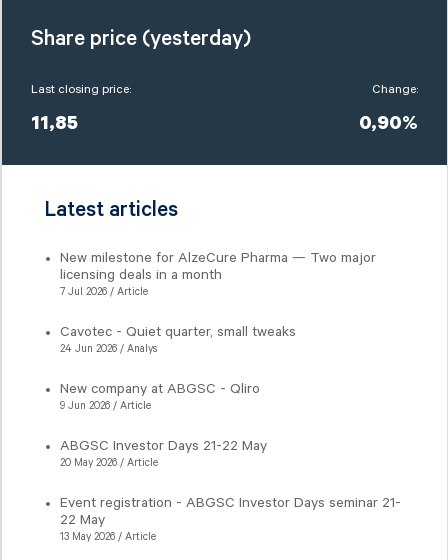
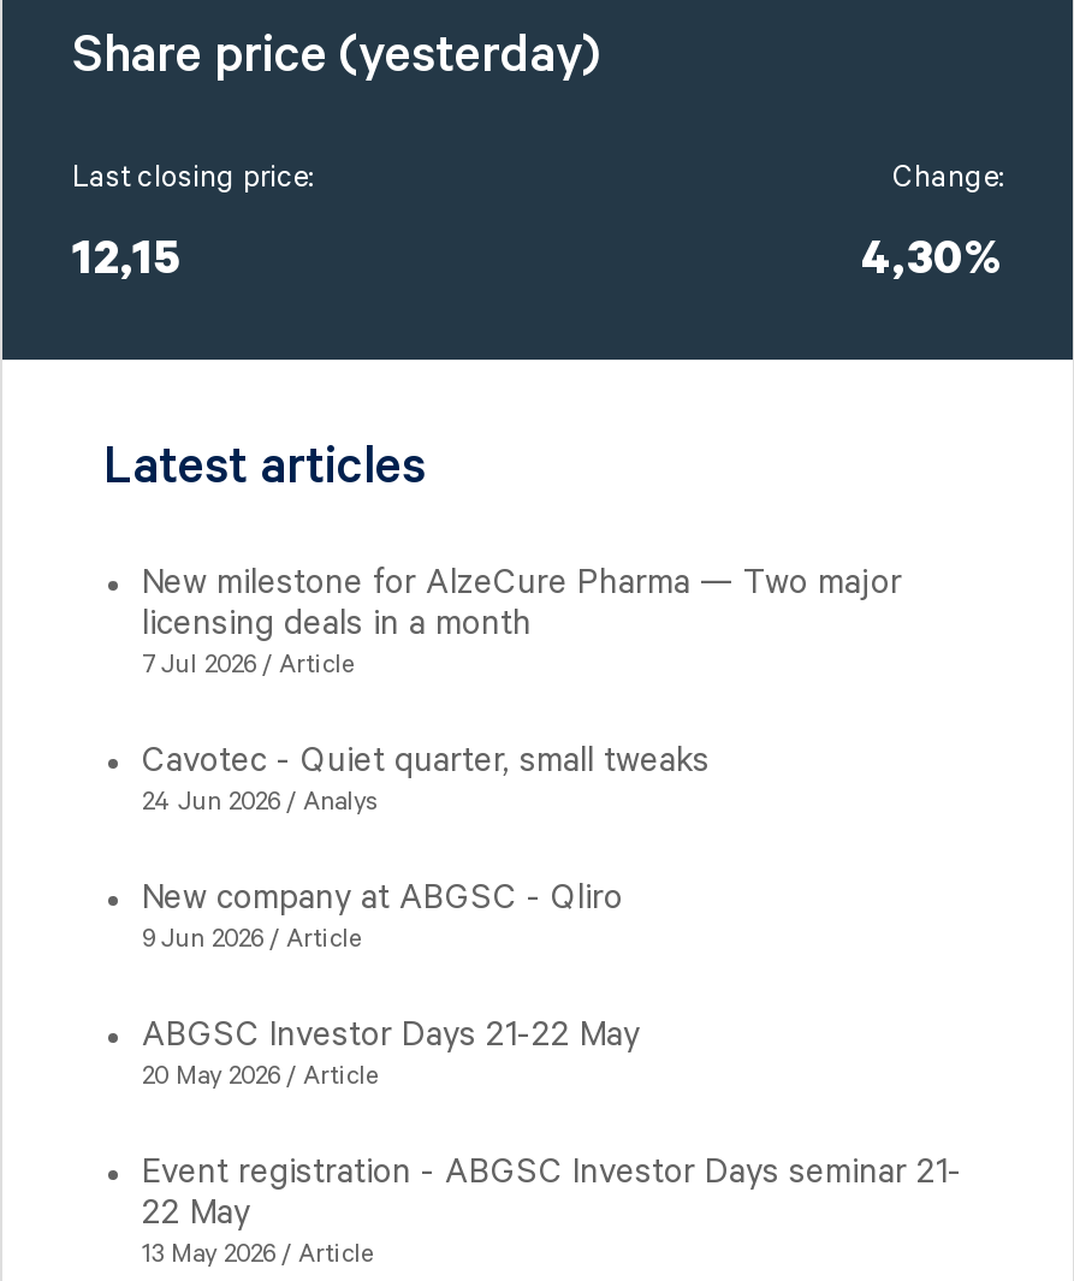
- 11,85
+ 12,15

- 0,90%
+ 4,30%
